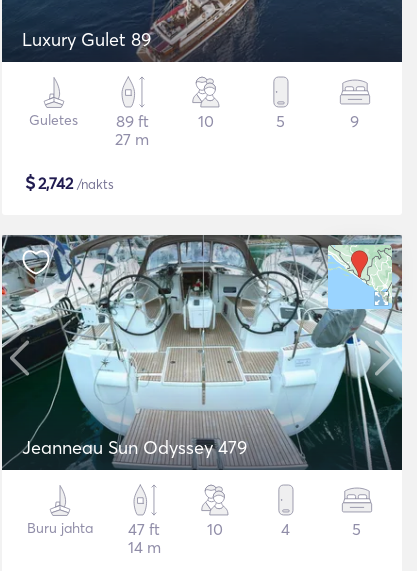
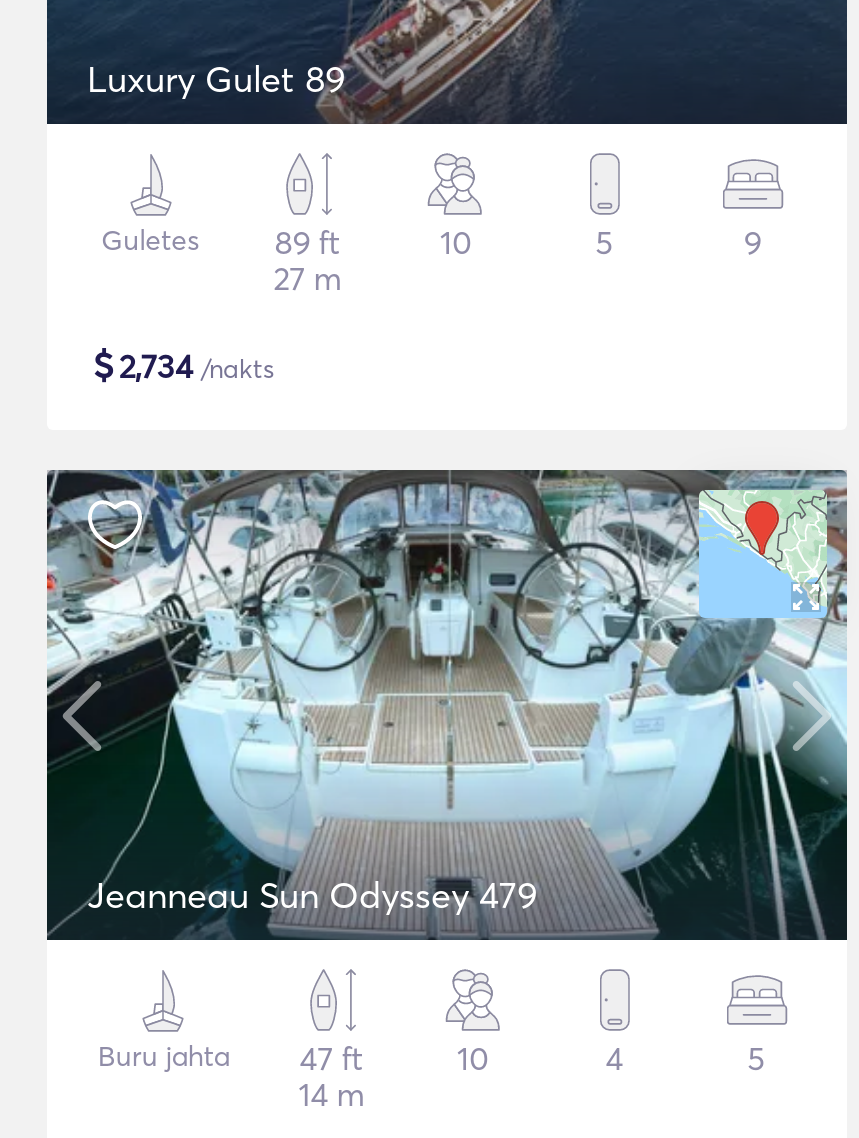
- $2,742 /nakts
+ $2,734 /nakts
